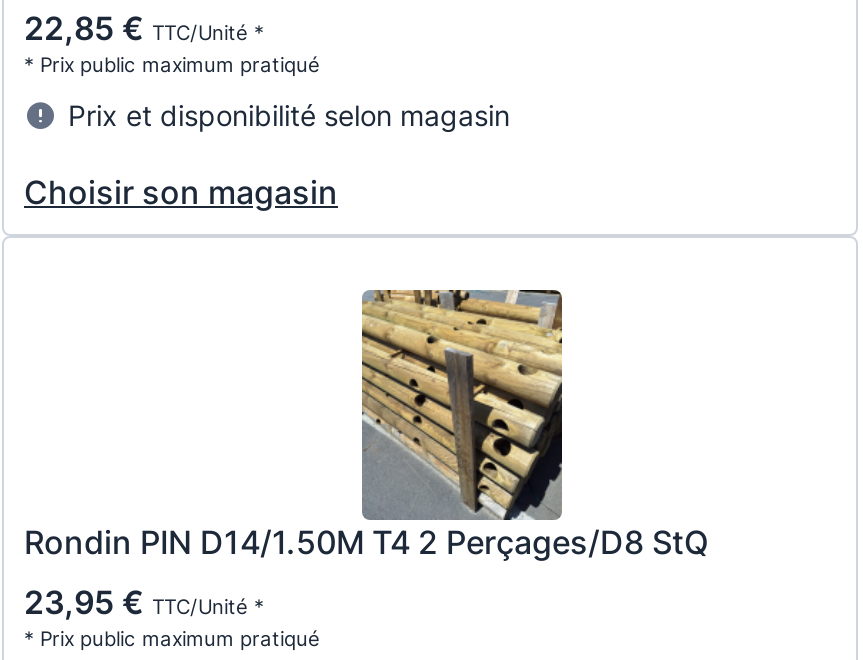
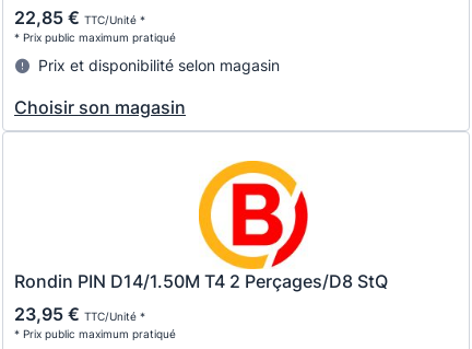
- [image]
+ [image]
